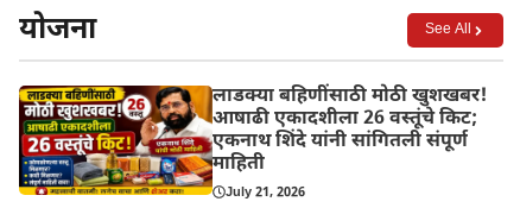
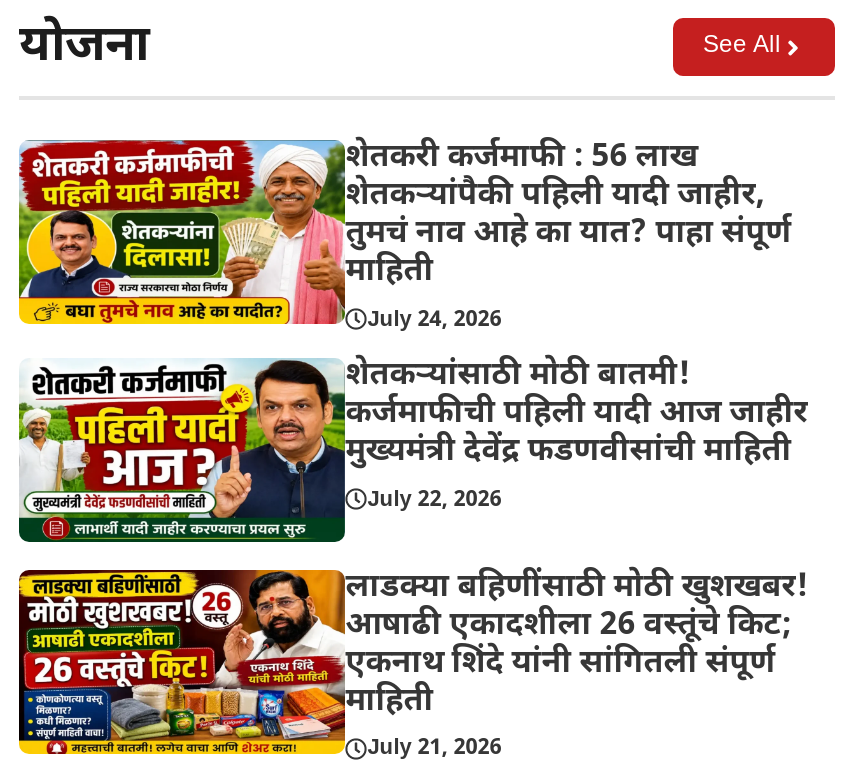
+ [image]
+ शेतकरी कर्जमाफी : 56 लाख
+ शेतकऱ्यांपैकी पहिली यादी जाहीर,
+ तुमचं नाव आहे का यात? पाहा संपूर्ण
+ माहिती
+ July 24, 2026
+ शेतकऱ्यांसाठी मोठी बातमी!
+ कर्जमाफीची पहिली यादी आज जाहीर
+ मुख्यमंत्री देवेंद्र फडणवीसांची माहिती
+ July 22, 2026

+ [image]
